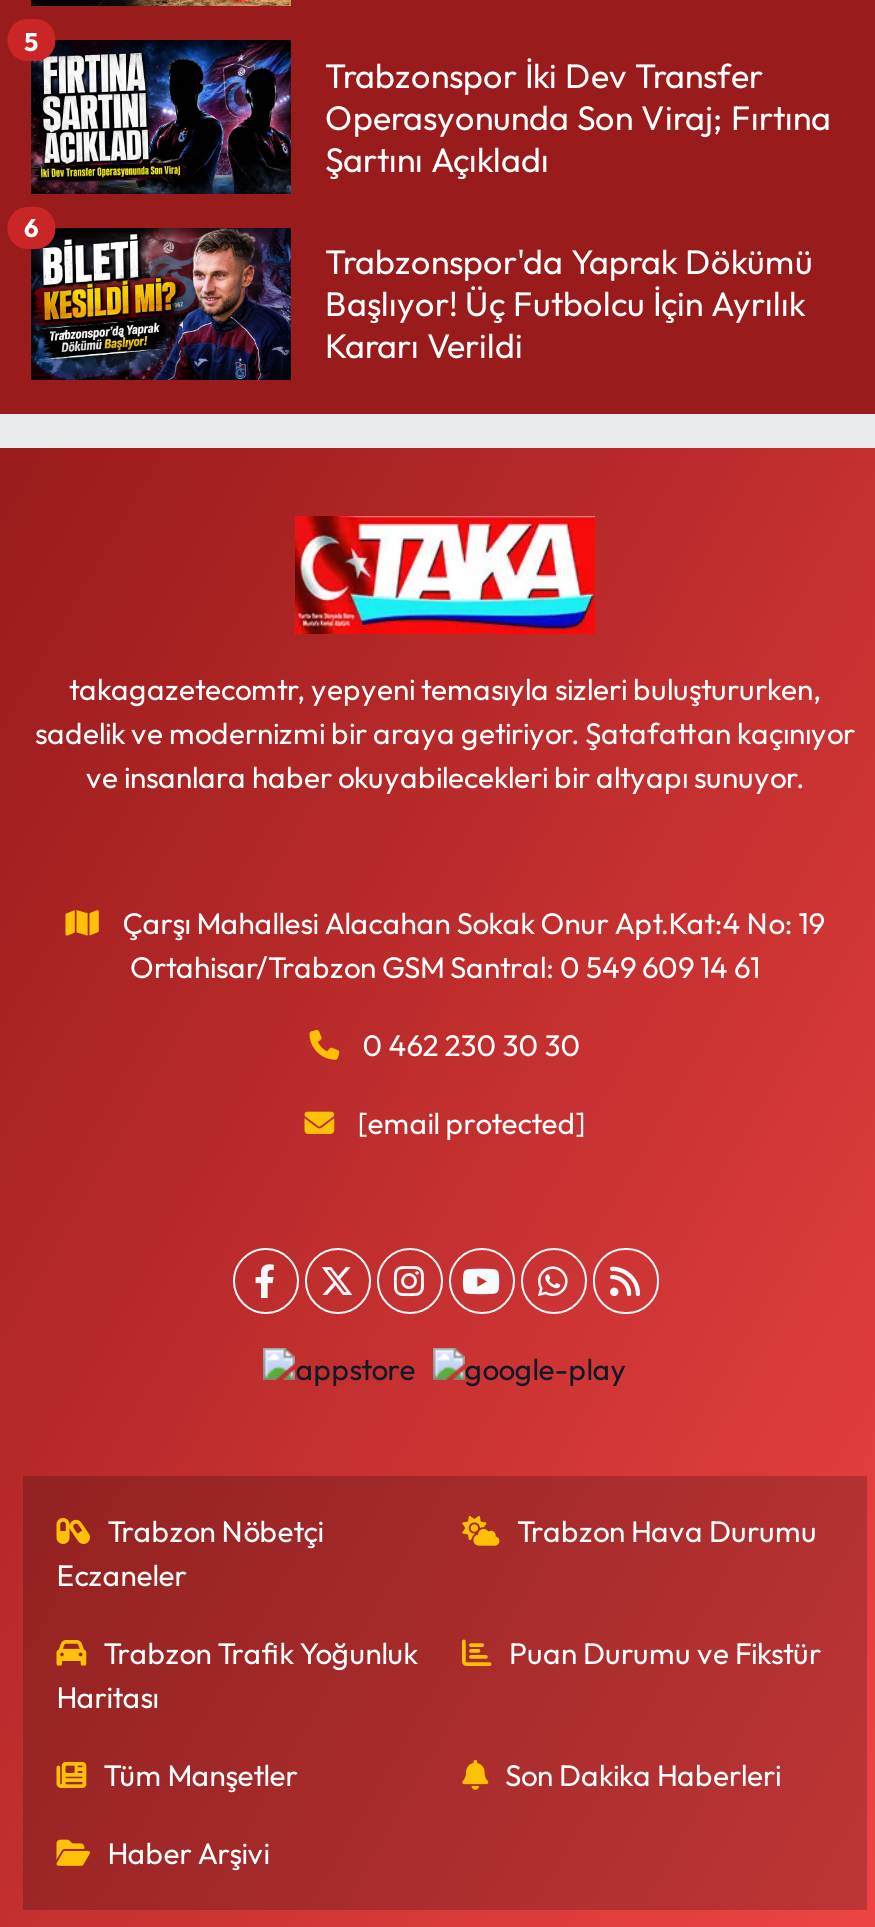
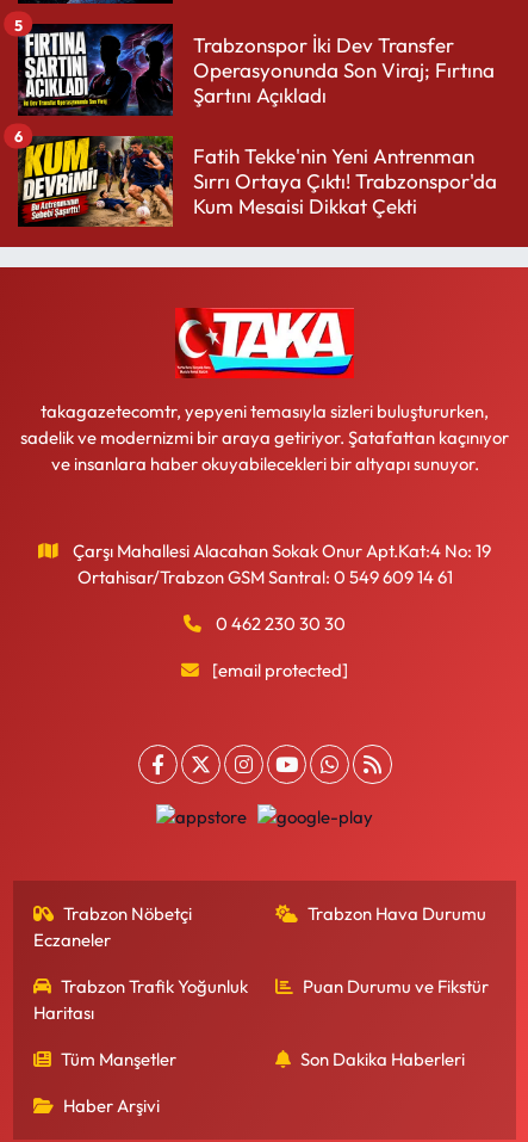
- [image]
- Trabzonspor'da Yaprak Dökümü
- Başlıyor! Üç Futbolcu İçin Ayrılık
- Kararı Verildi
+ [image]
+ Fatih Tekke'nin Yeni Antrenman
+ Sırrı Ortaya Çıktı! Trabzonspor'da
+ Kum Mesaisi Dikkat Çekti
